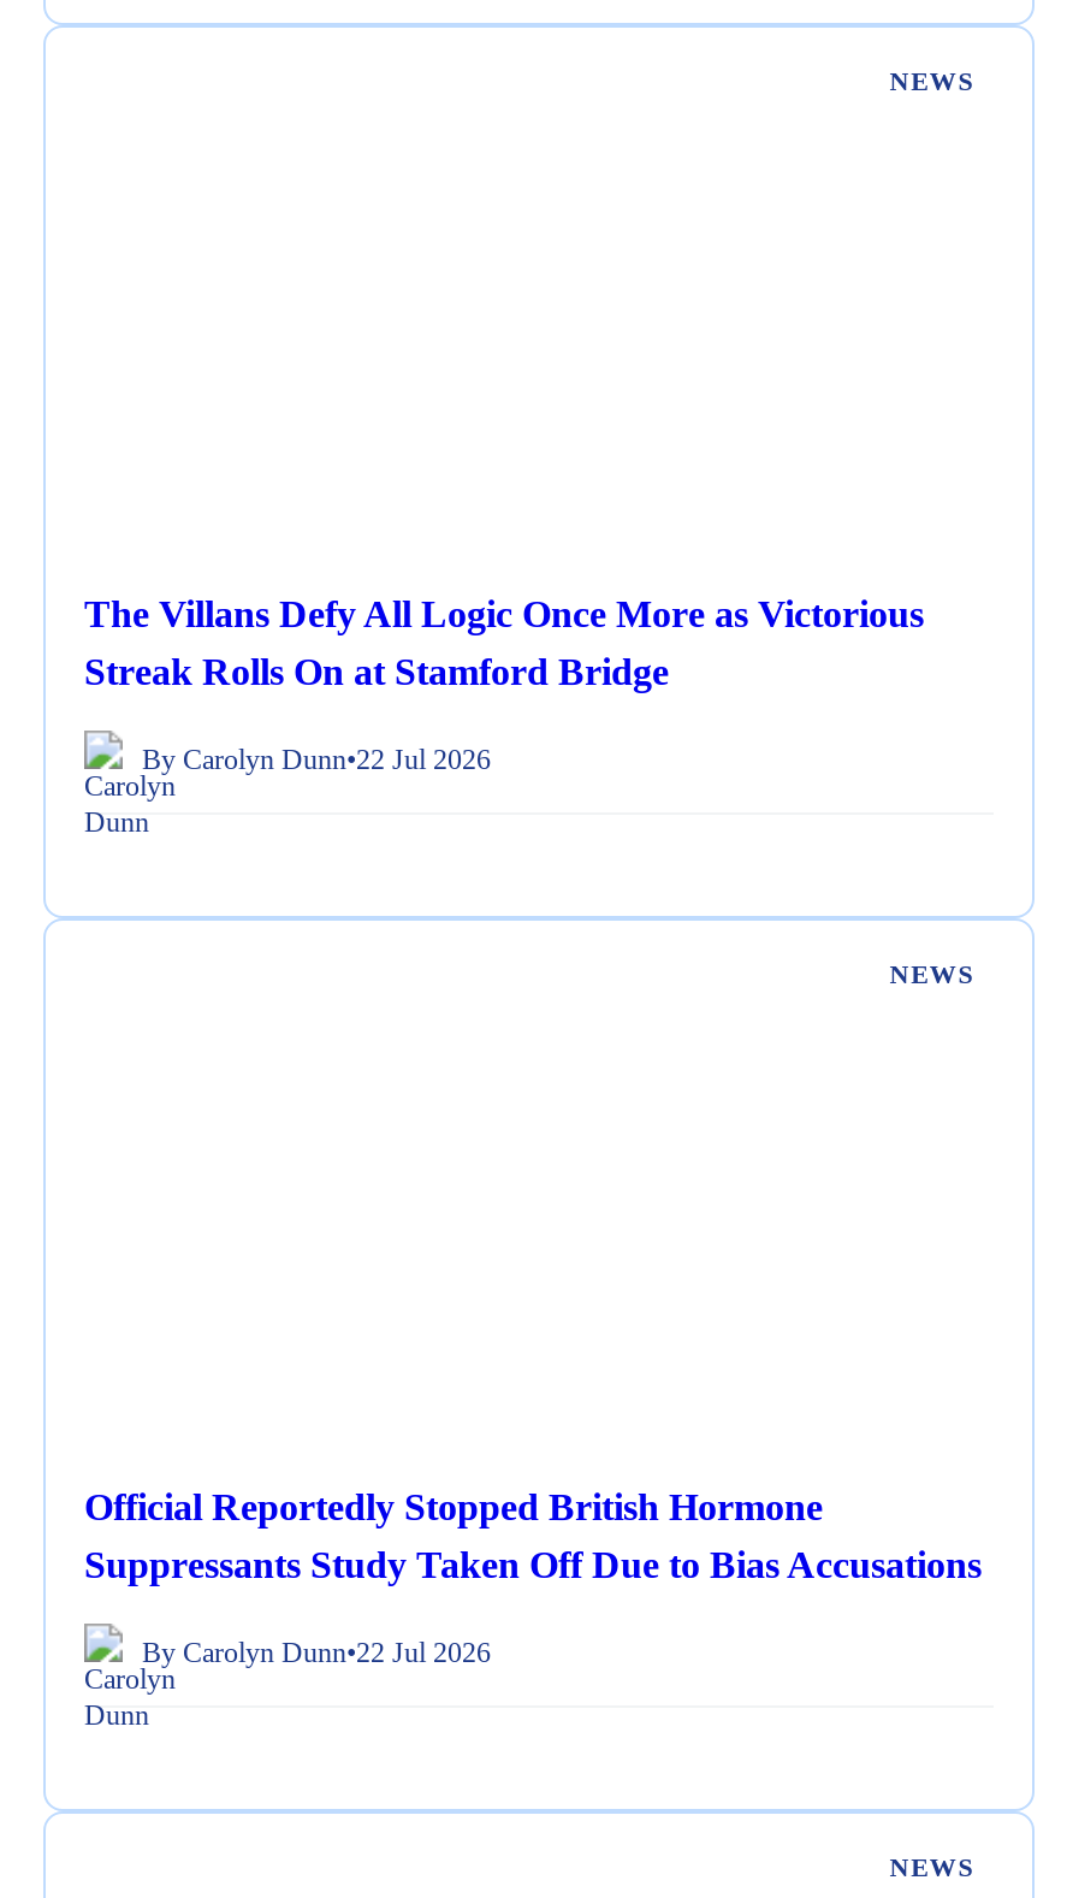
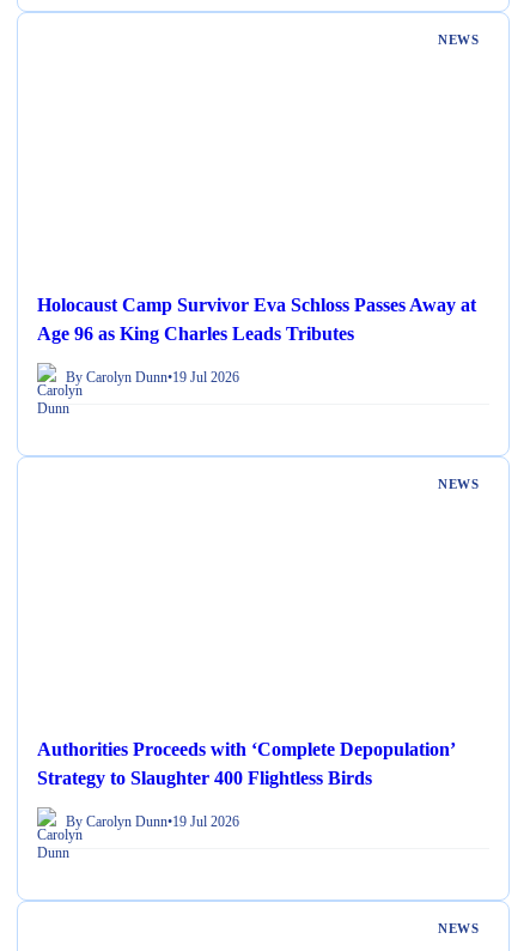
- The Villans Defy All Logic Once More as Victorious
- Streak Rolls On at Stamford Bridge
+ Holocaust Camp Survivor Eva Schloss Passes Away at
+ Age 96 as King Charles Leads Tributes

- By Carolyn Dunn•22 Jul 2026
+ By Carolyn Dunn•19 Jul 2026

- Official Reportedly Stopped British Hormone
- Suppressants Study Taken Off Due to Bias Accusations
+ Authorities Proceeds with ‘Complete Depopulation’
+ Strategy to Slaughter 400 Flightless Birds

- By Carolyn Dunn•22 Jul 2026
+ By Carolyn Dunn•19 Jul 2026
